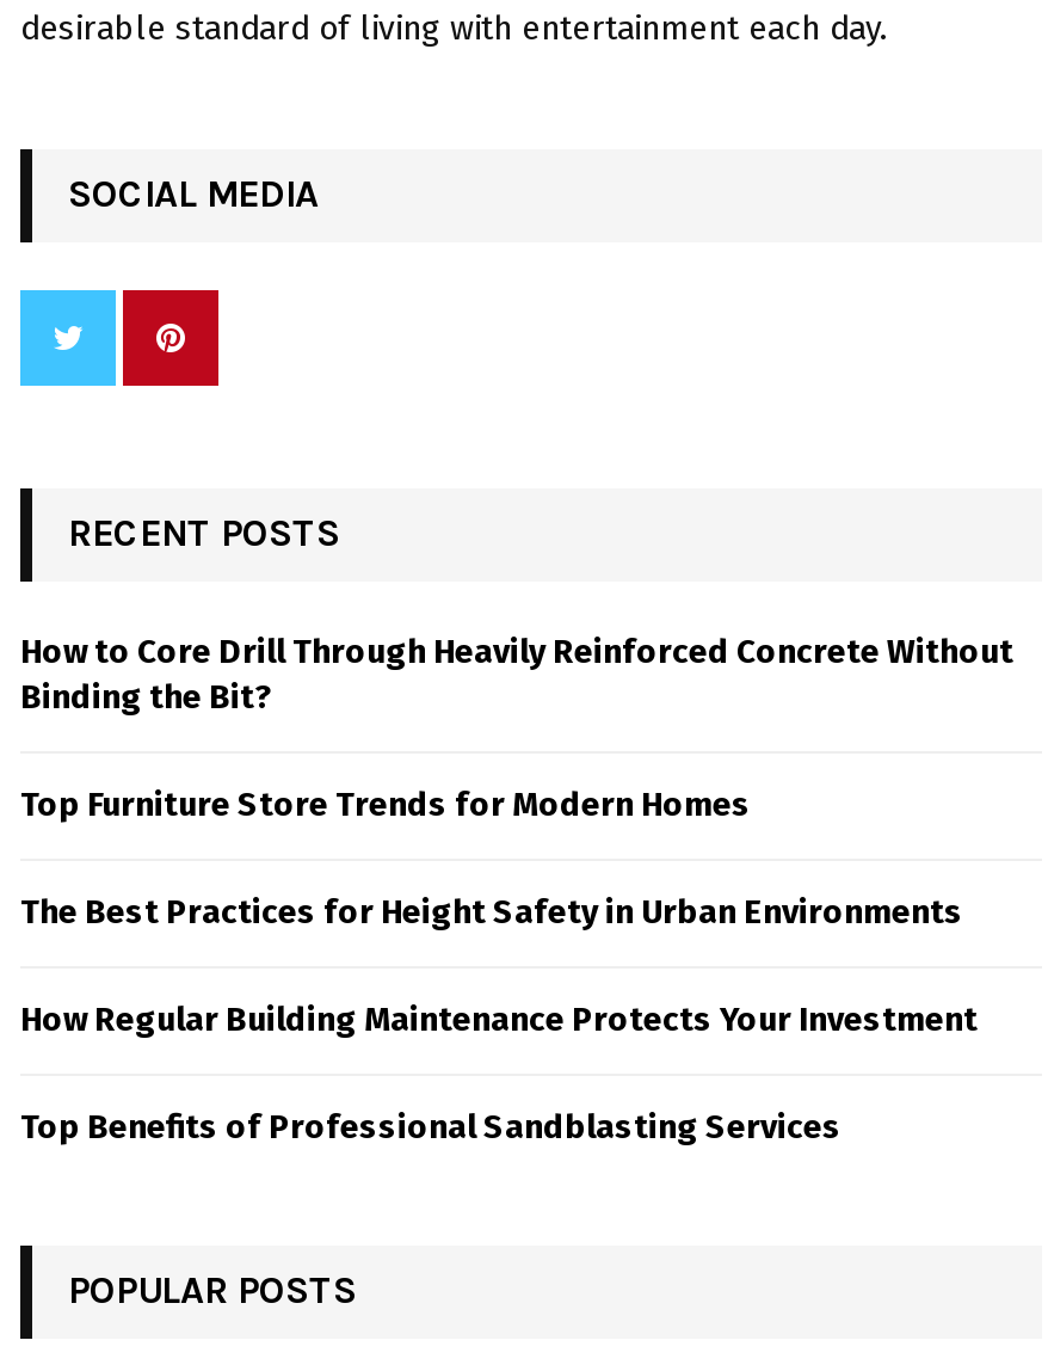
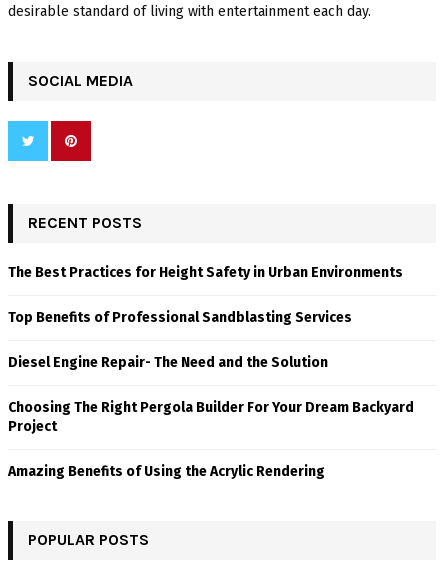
- How to Core Drill Through Heavily Reinforced Concrete Without
- Binding the Bit?
- Top Furniture Store Trends for Modern Homes

moved up: The Best Practices for Height Safety in Urban Environments

- How Regular Building Maintenance Protects Your Investment

moved up: Top Benefits of Professional Sandblasting Services

+ Diesel Engine Repair- The Need and the Solution
+ Choosing The Right Pergola Builder For Your Dream Backyard
+ Project
+ Amazing Benefits of Using the Acrylic Rendering
